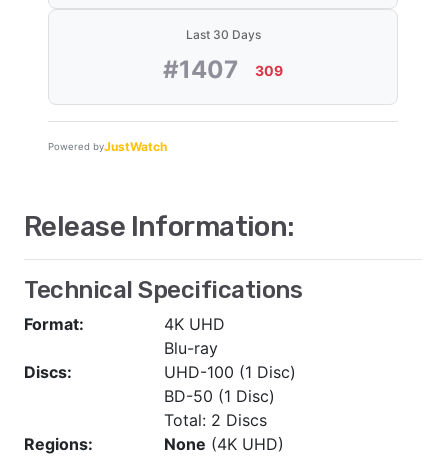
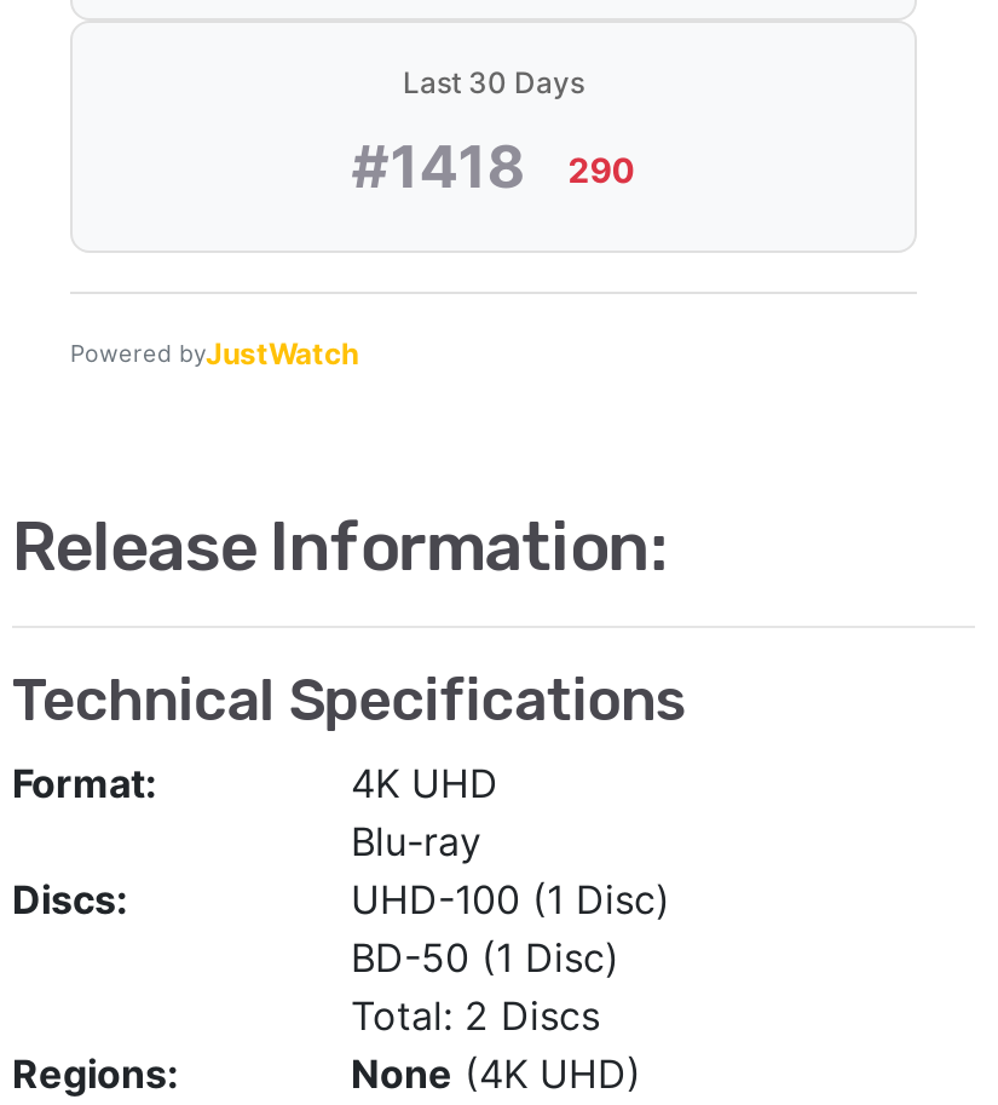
- #1407
+ #1418

- 309
+ 290
